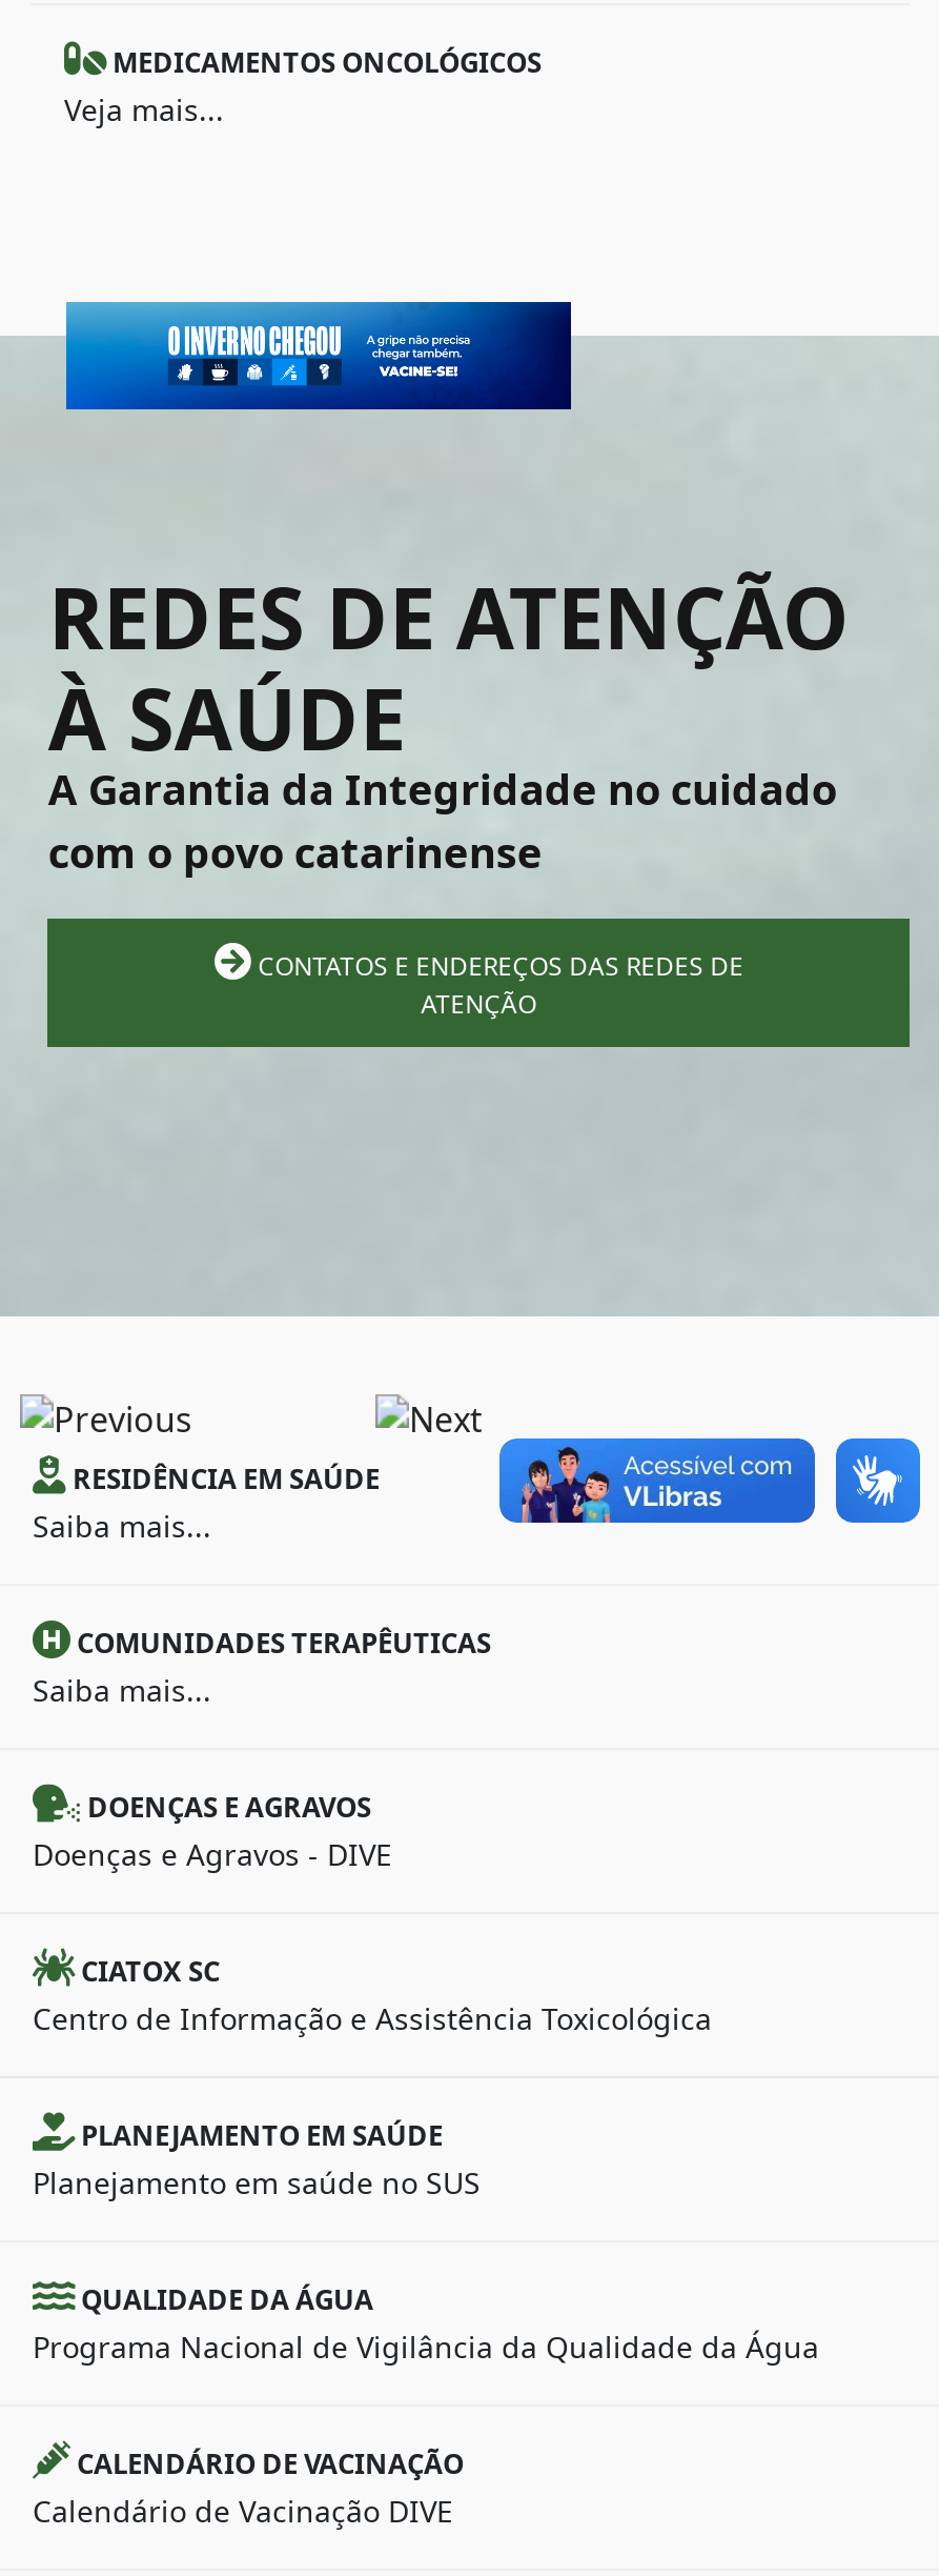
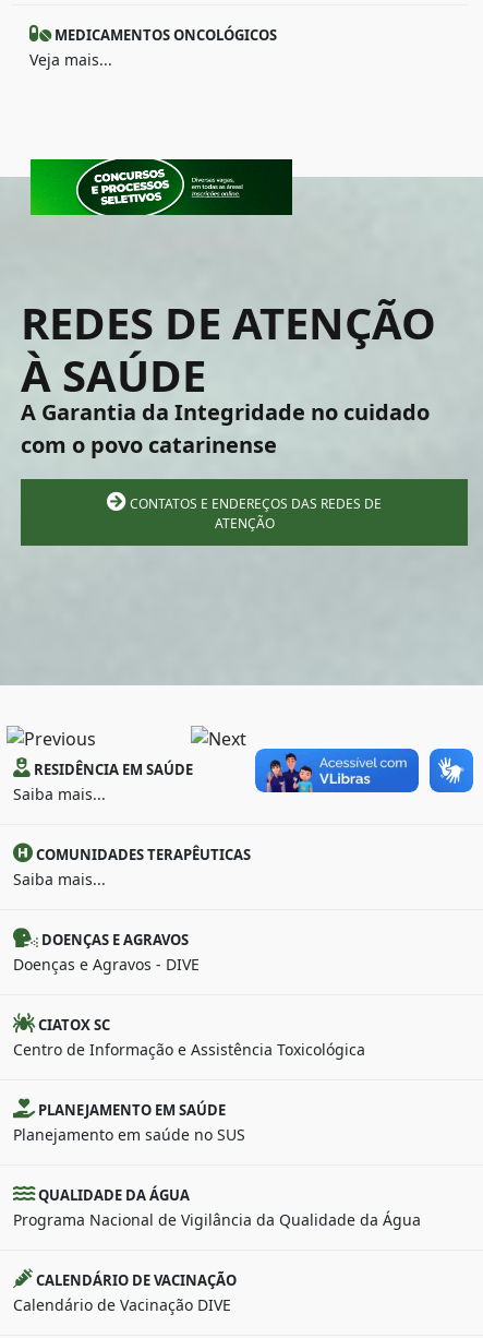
- [image]
+ [image]
